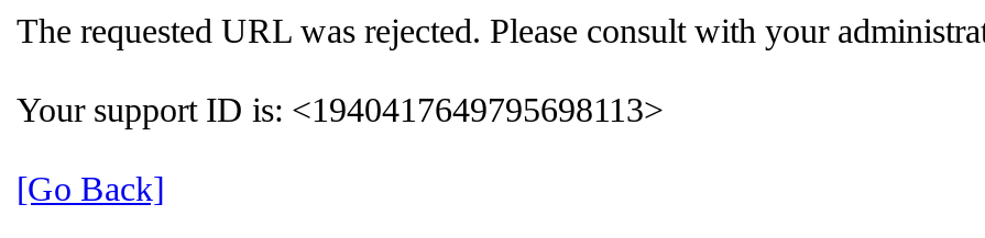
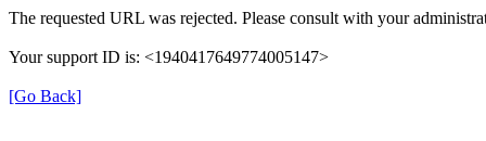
- Your support ID is: <1940417649795698113>
+ Your support ID is: <1940417649774005147>
